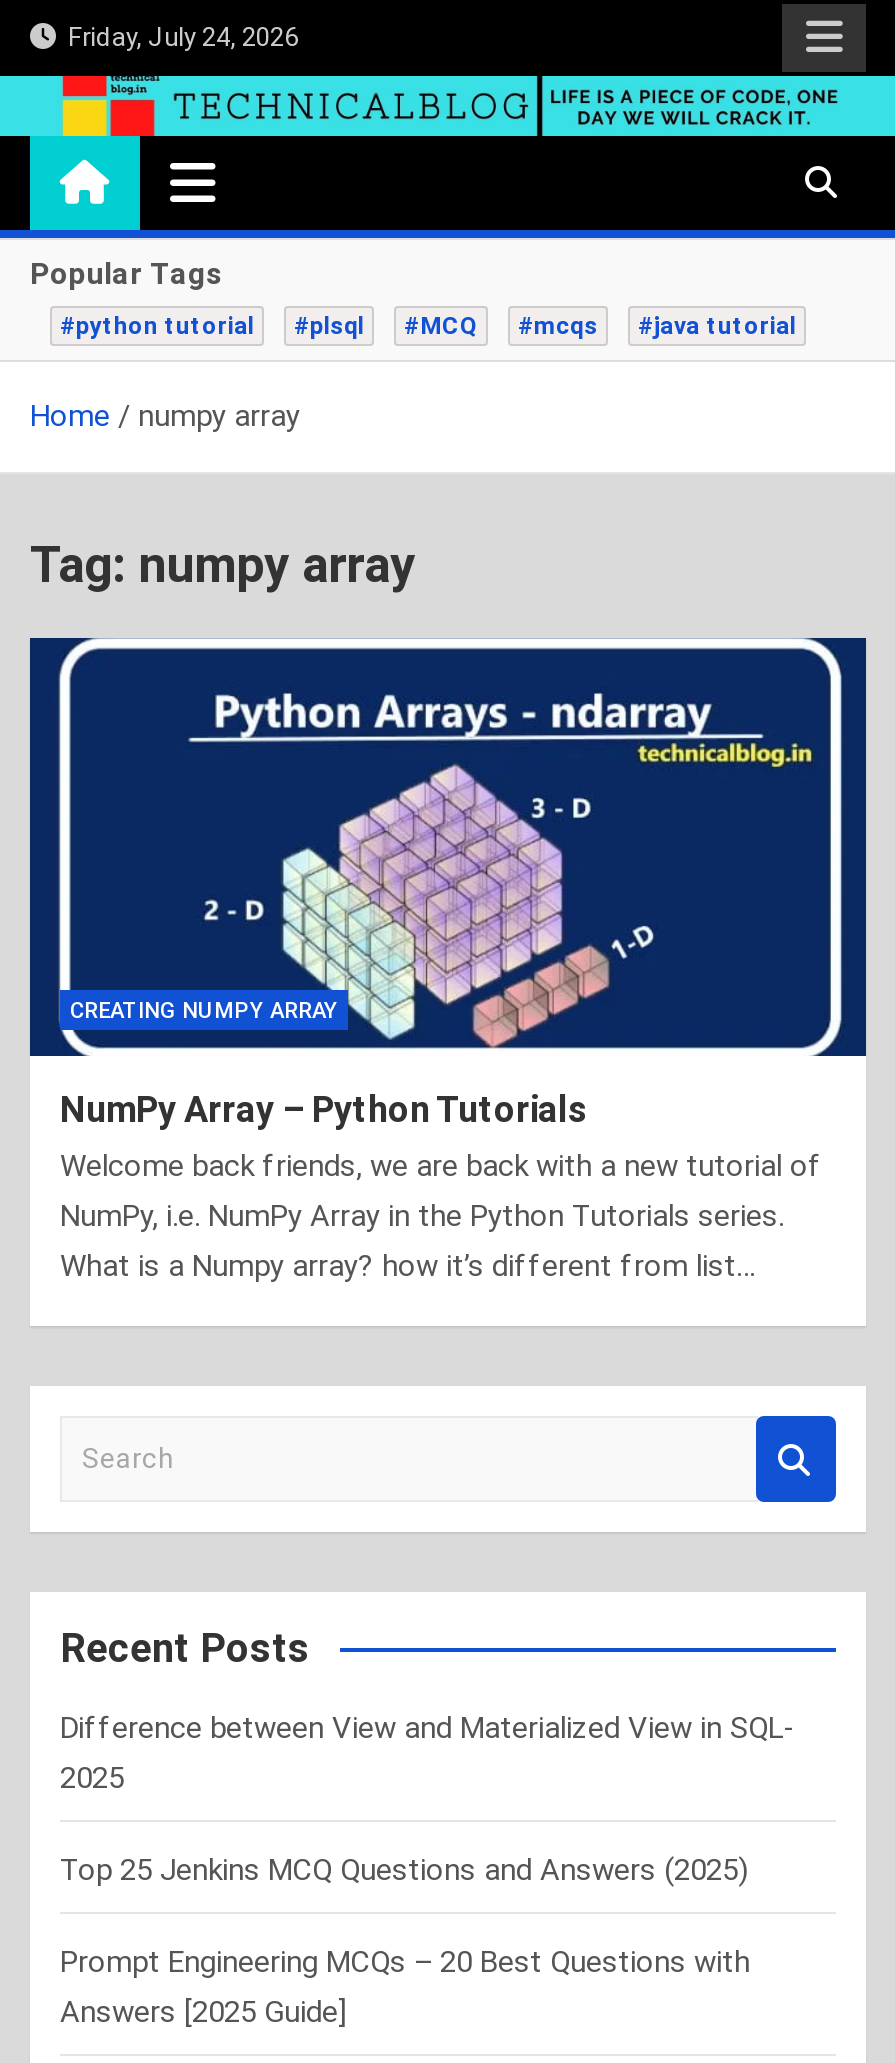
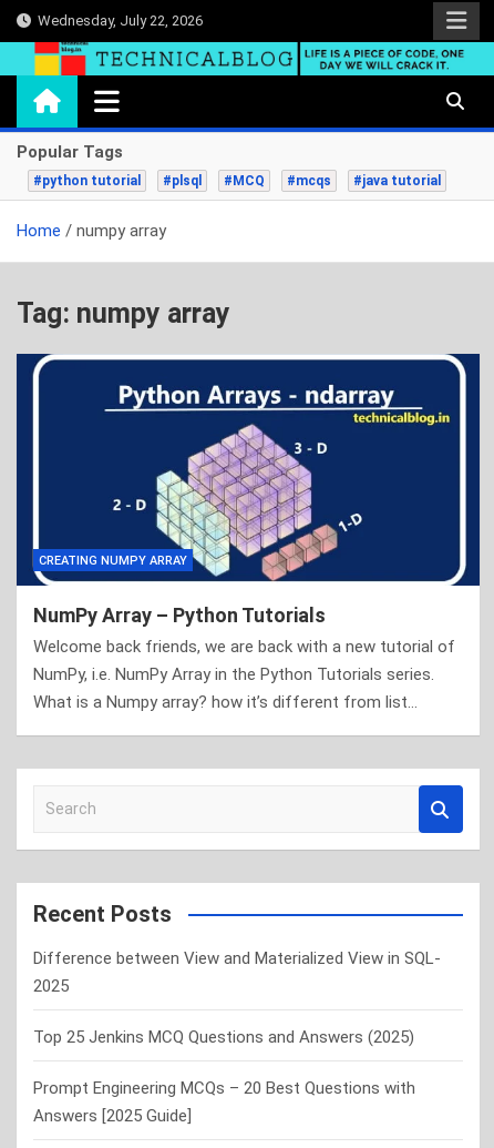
- Friday, July 24, 2026
+ Wednesday, July 22, 2026
